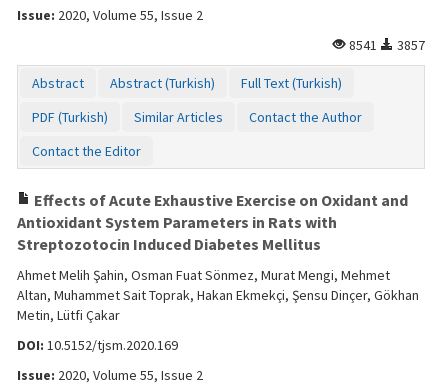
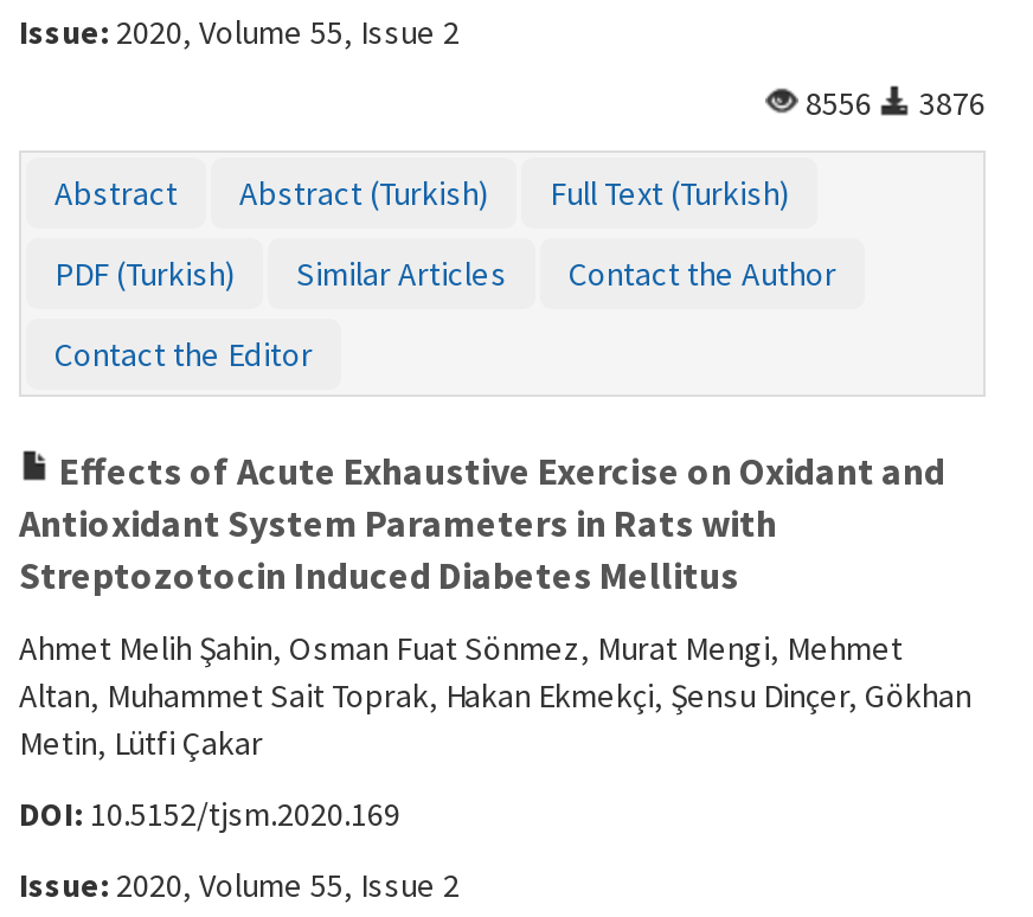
- 8541
+ 8556

- 3857
+ 3876
